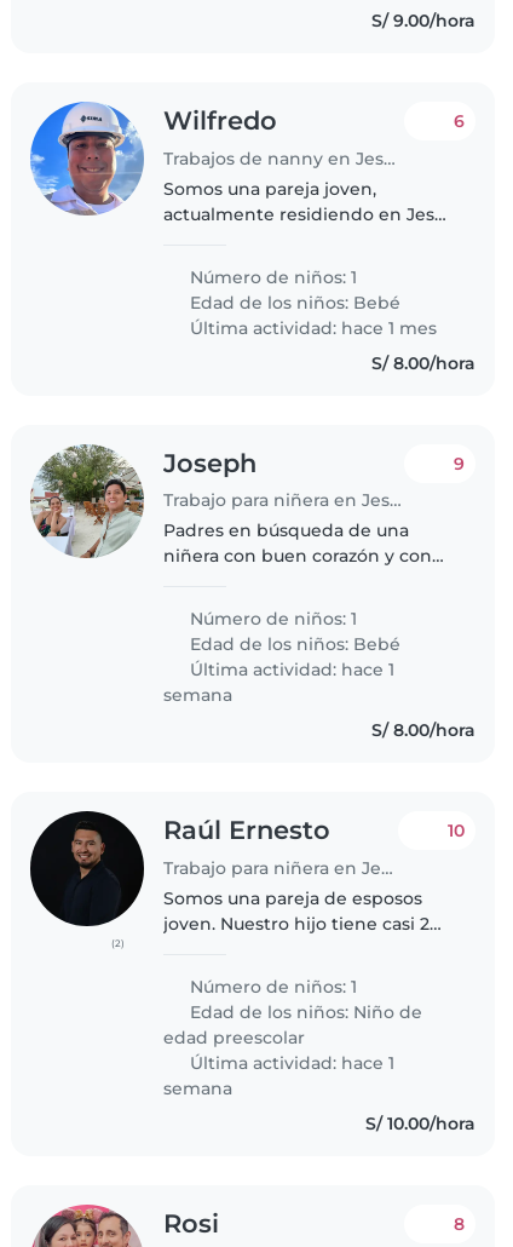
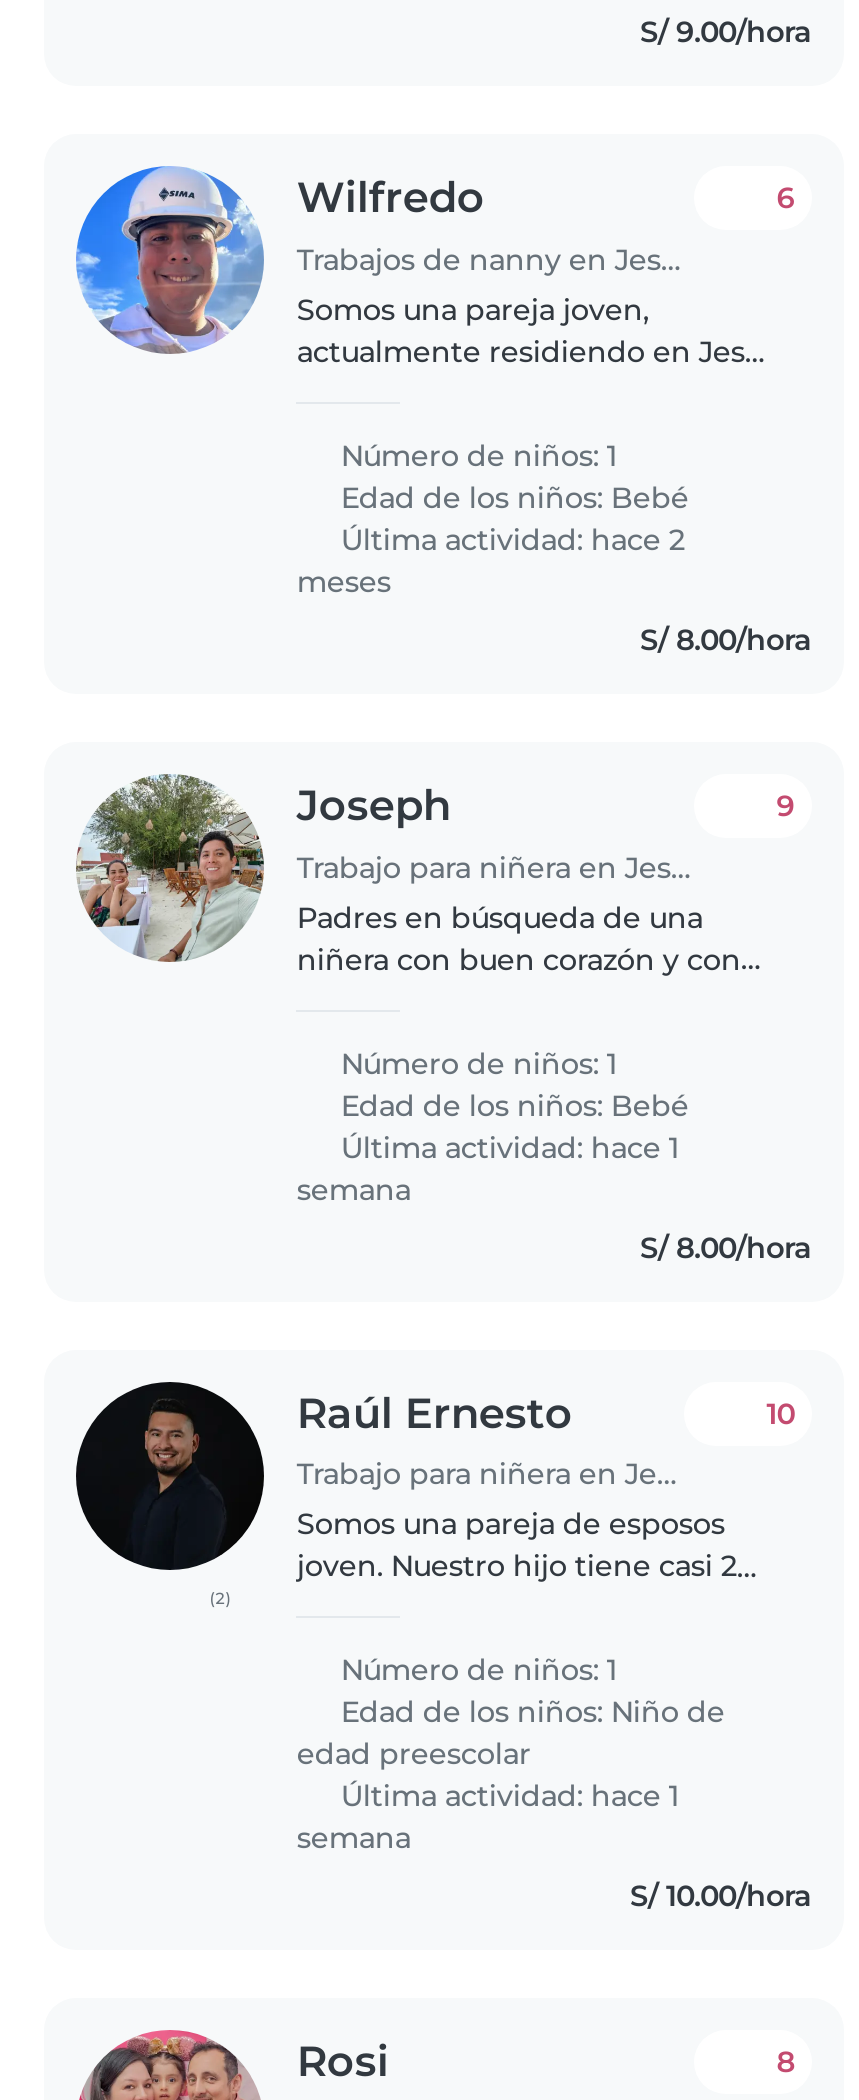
- Última actividad: hace 1 mes
+ Última actividad: hace 2
+ meses
